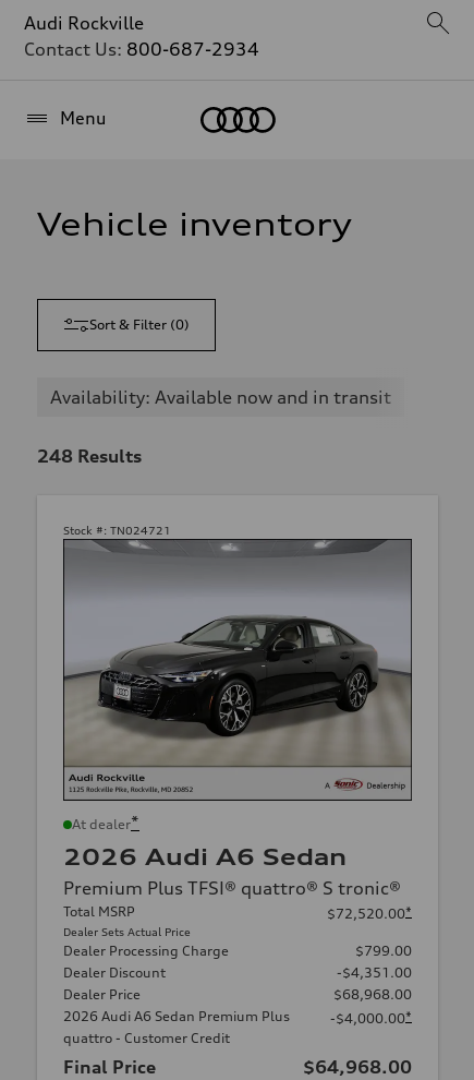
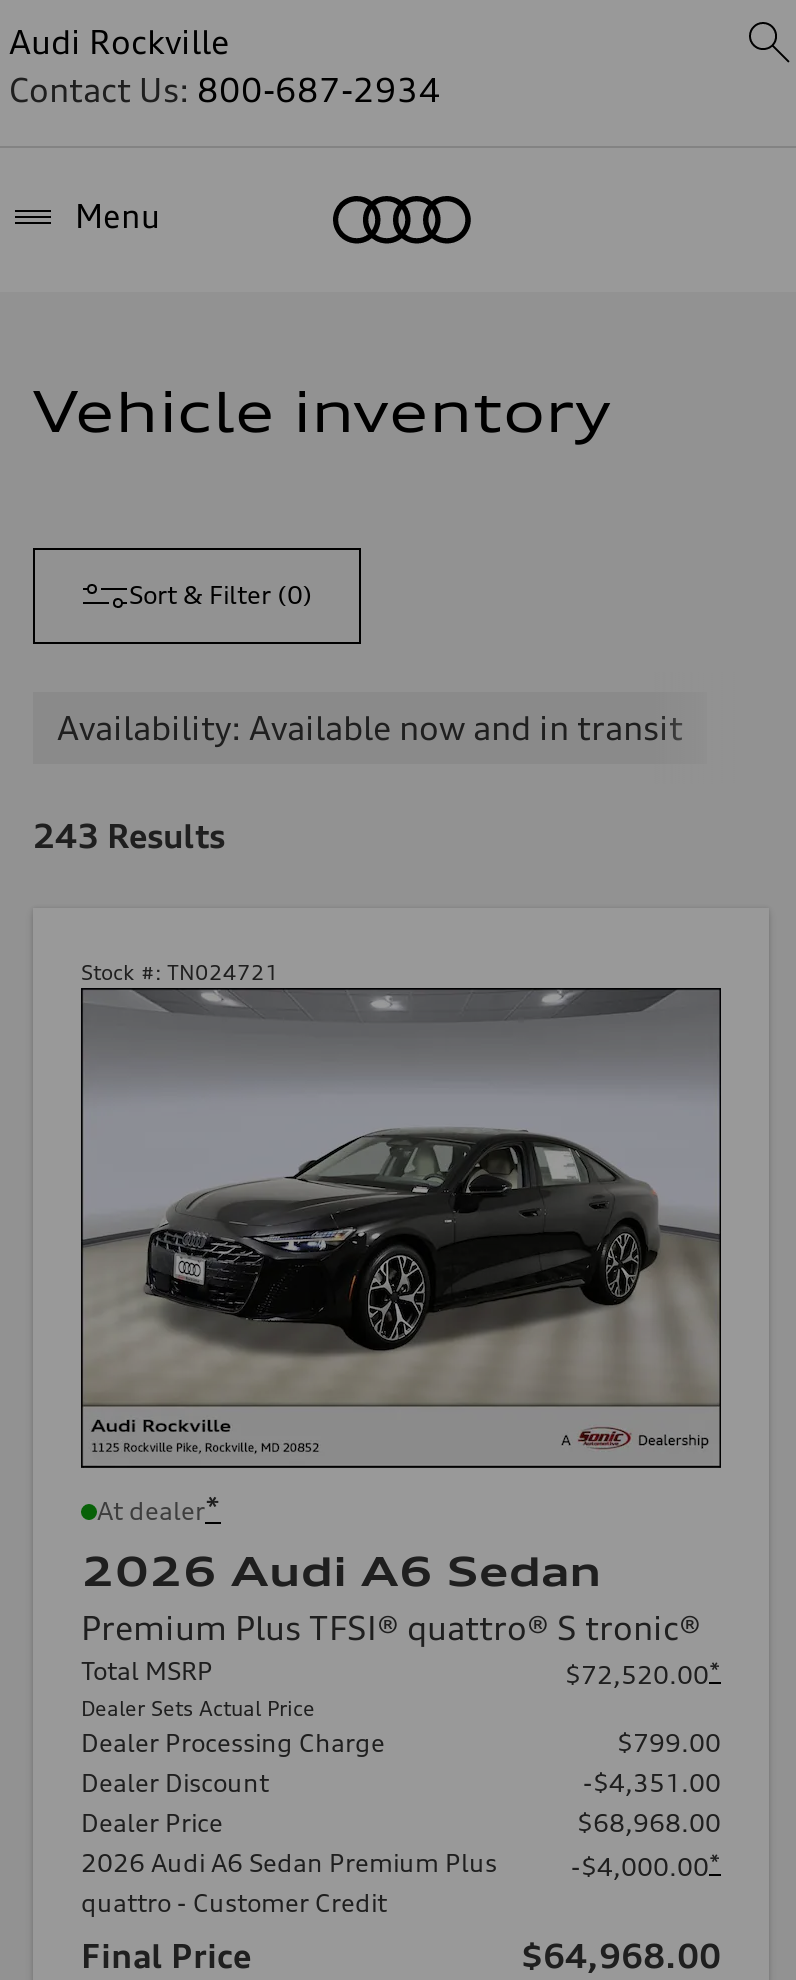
- 248 Results
+ 243 Results
